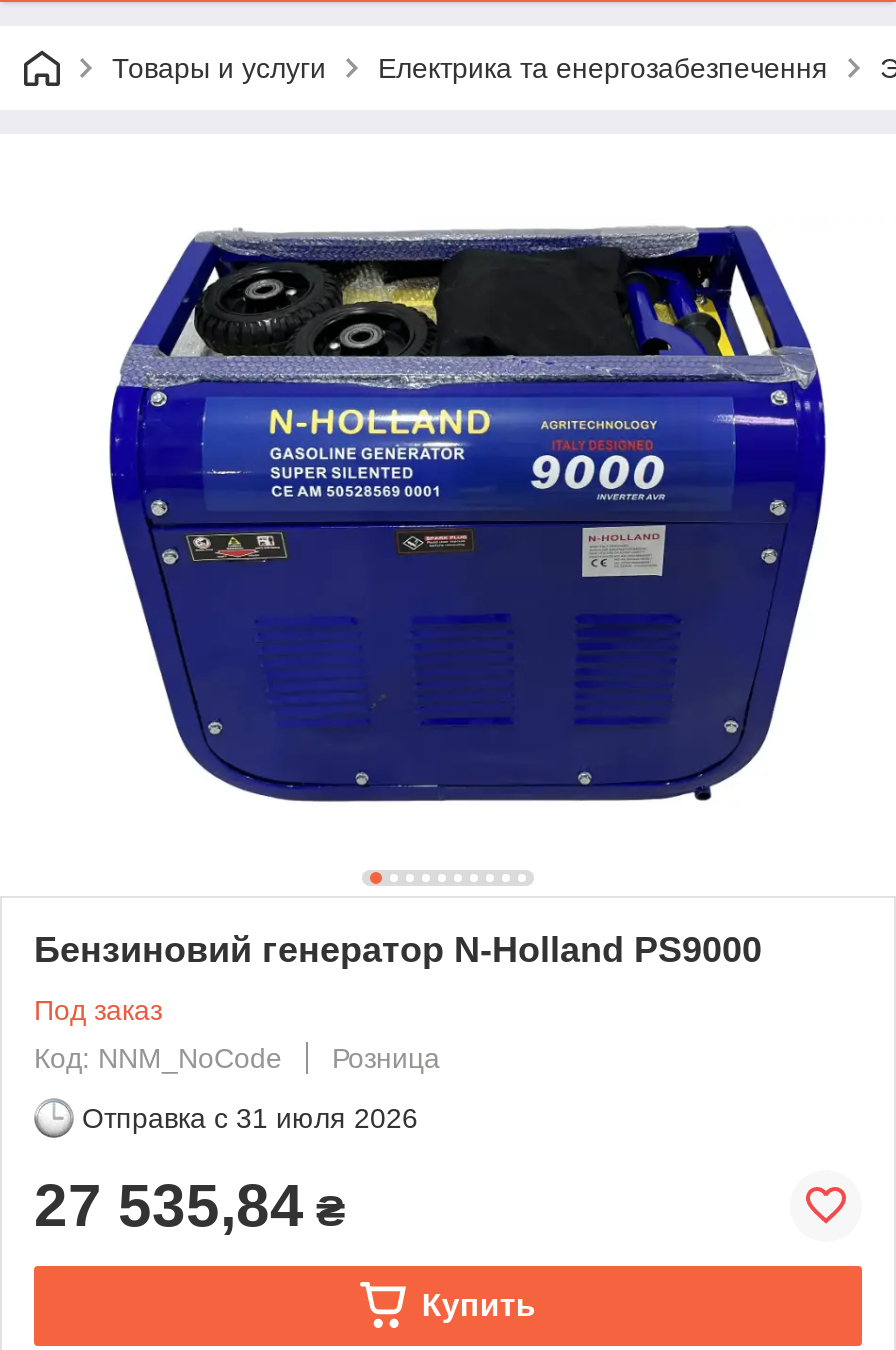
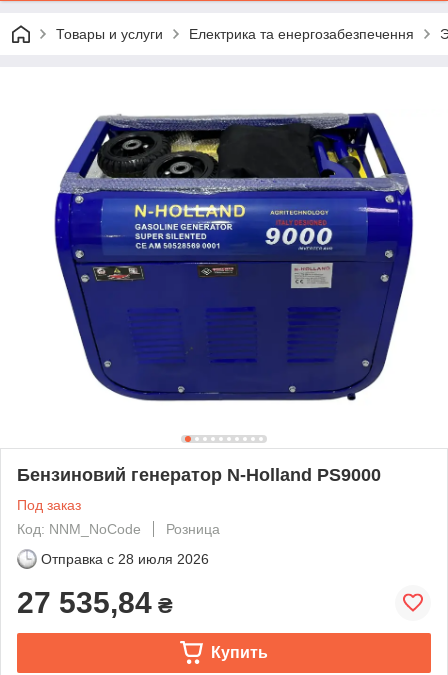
- Отправка с 31 июля 2026
+ Отправка с 28 июля 2026
